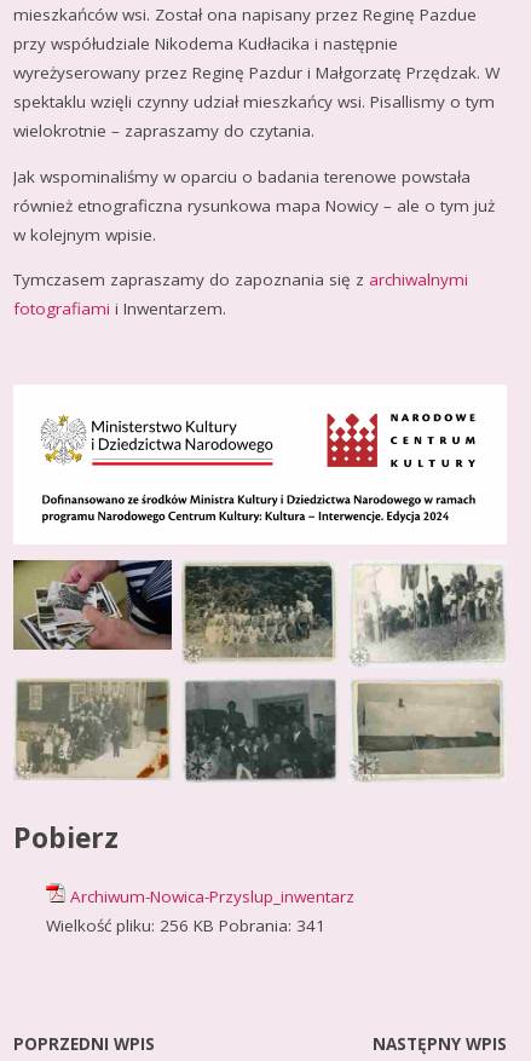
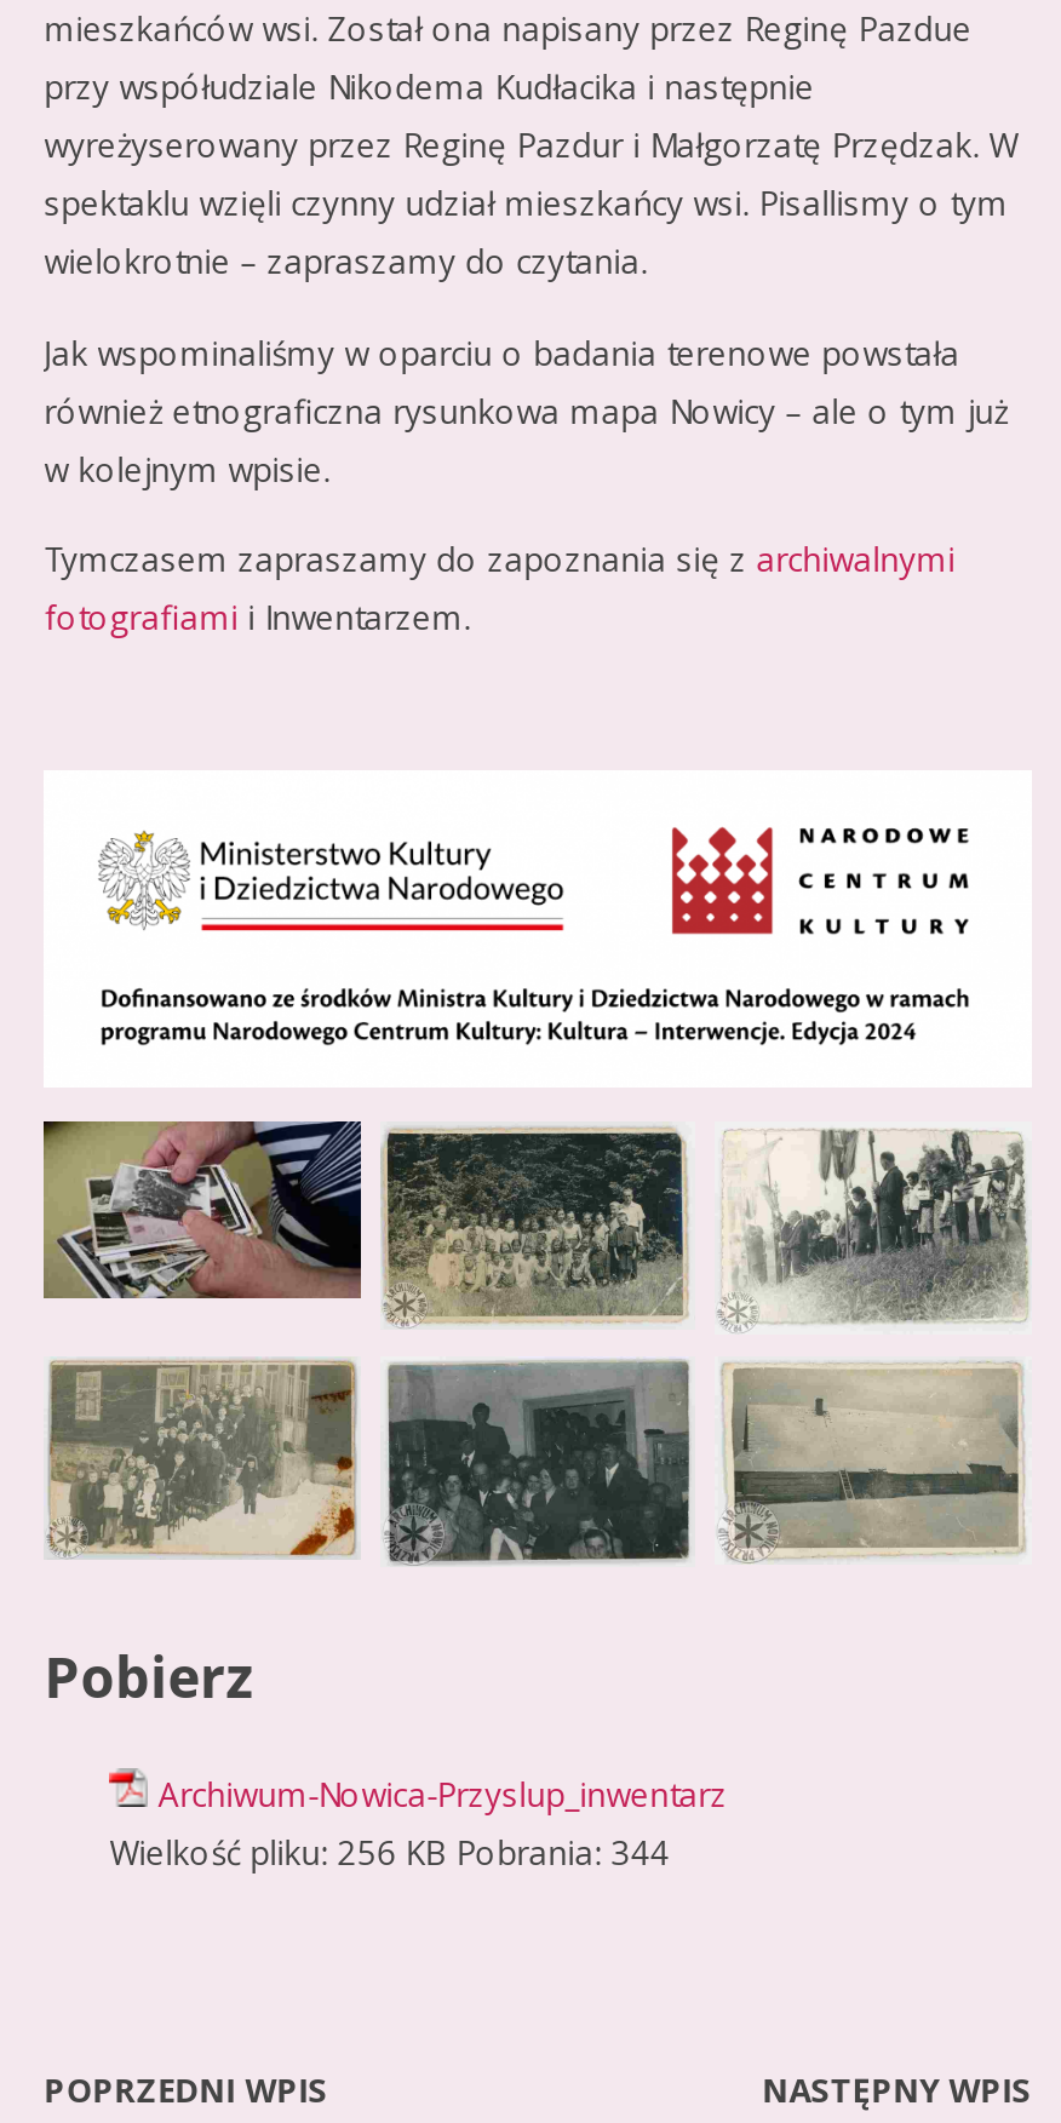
- Wielkość pliku: 256 KB Pobrania: 341
+ Wielkość pliku: 256 KB Pobrania: 344
